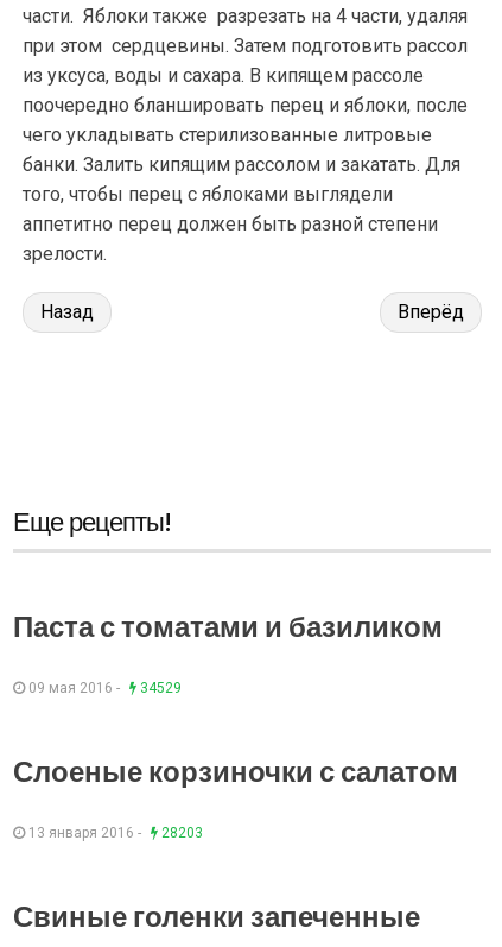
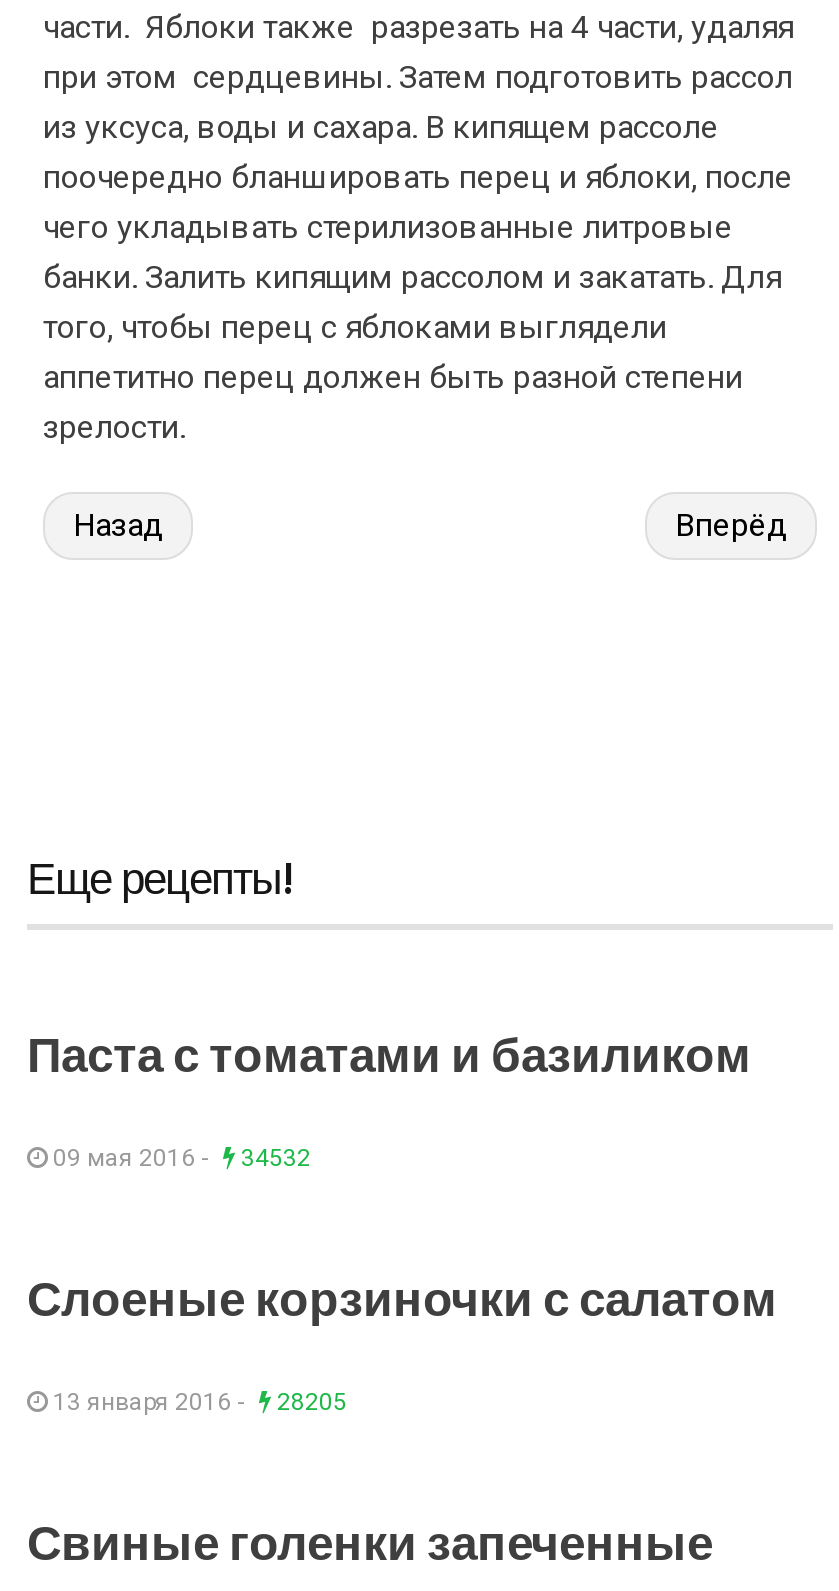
- 09 мая 2016 - 34529
+ 09 мая 2016 - 34532

- 13 января 2016 - 28203
+ 13 января 2016 - 28205
